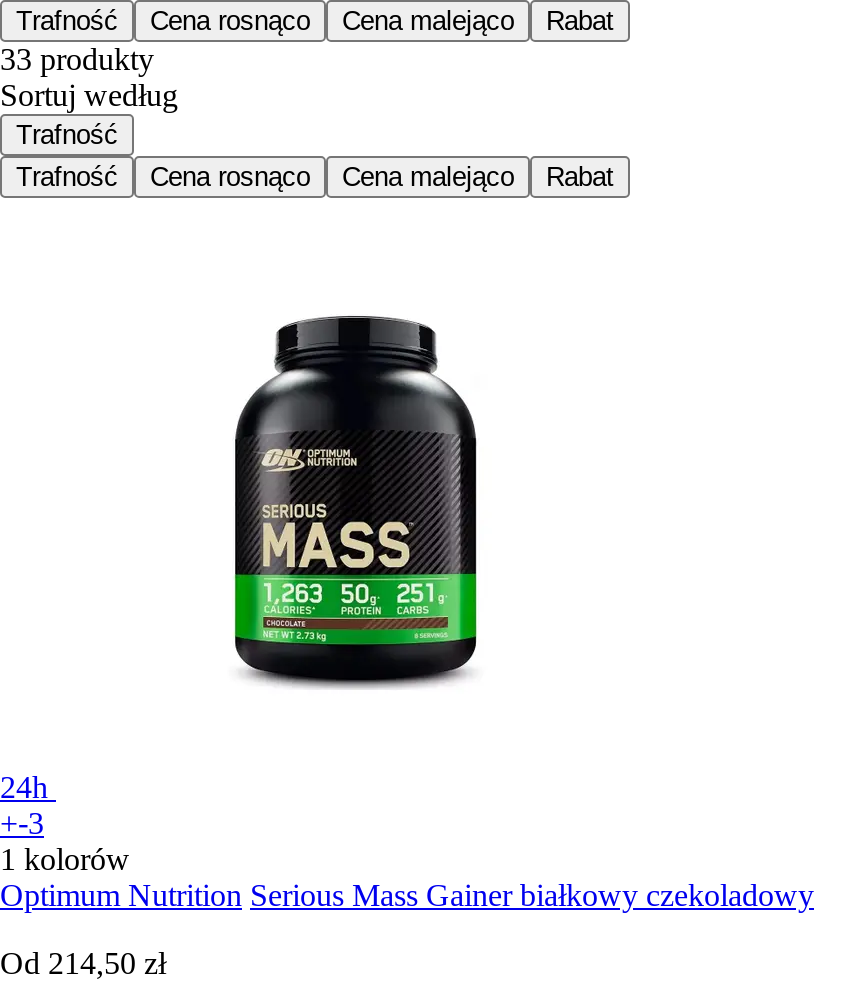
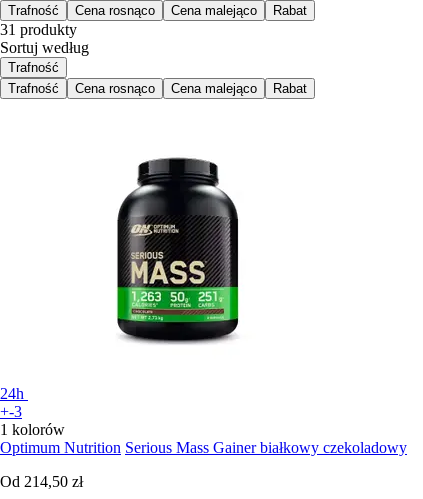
- 33 produkty
+ 31 produkty
